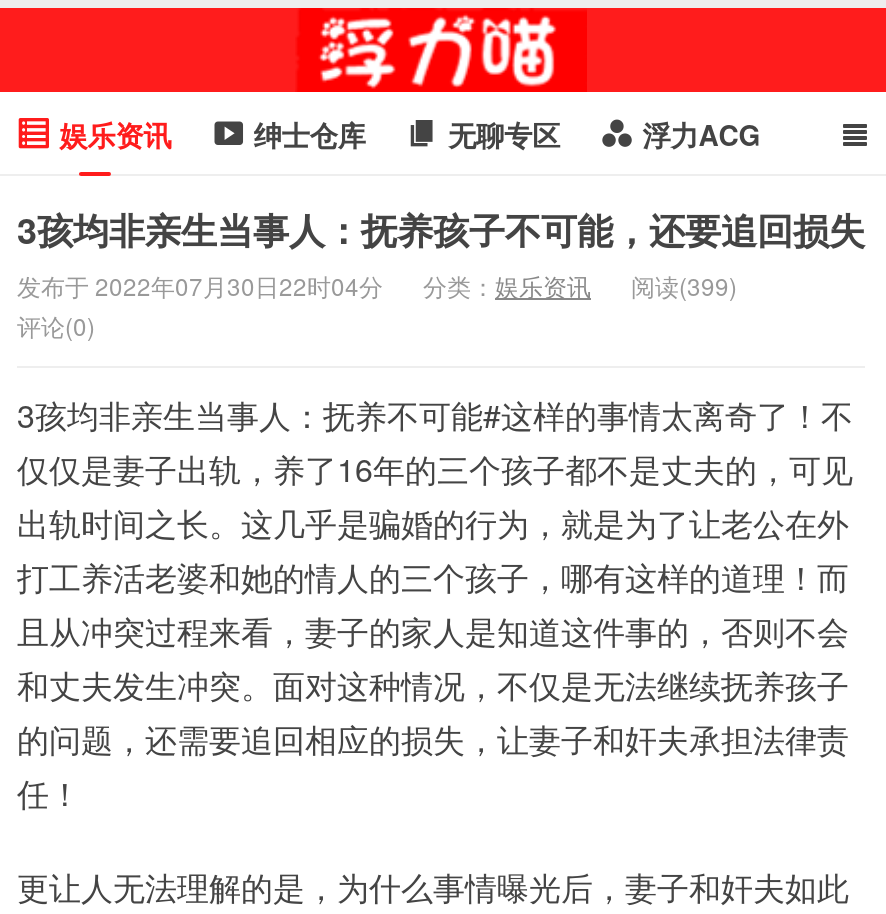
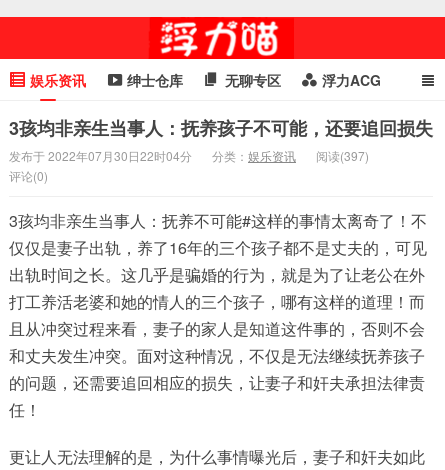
- 阅读(399)
+ 阅读(397)
